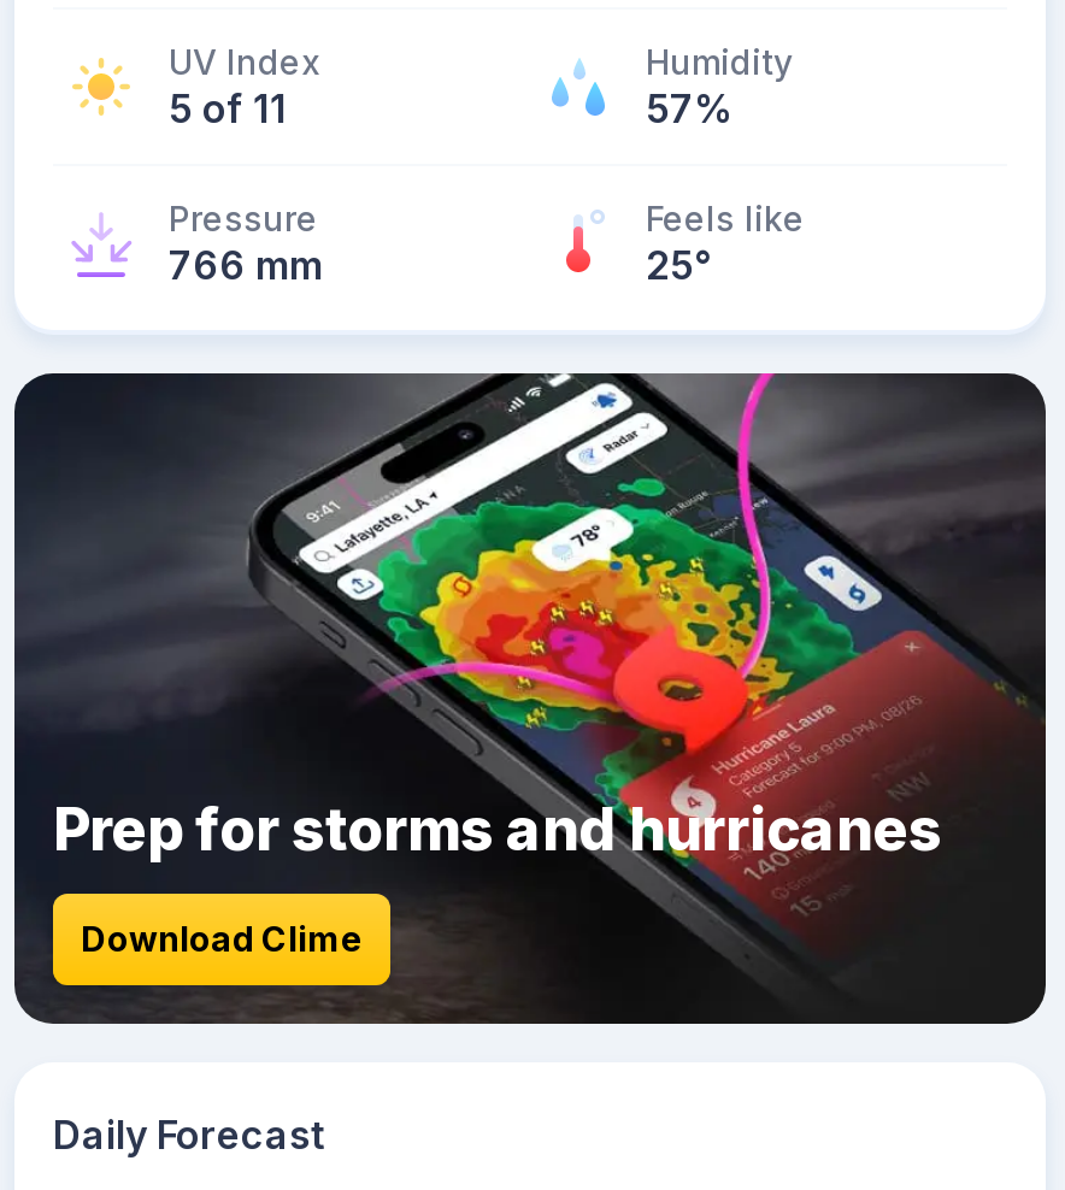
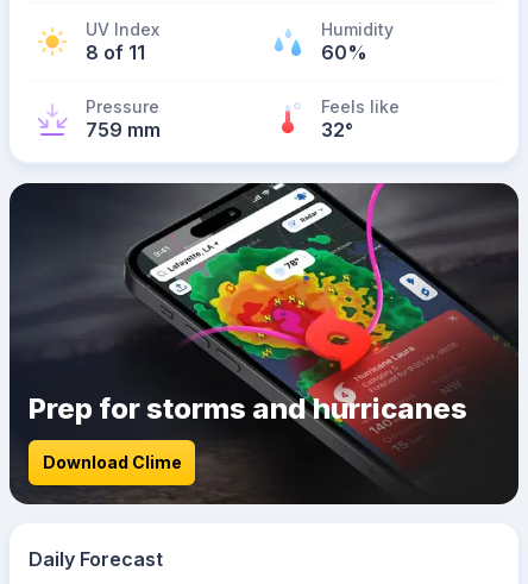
- 5 of 11
+ 8 of 11

- 57%
+ 60%

- 766 mm
+ 759 mm

- 25°
+ 32°
